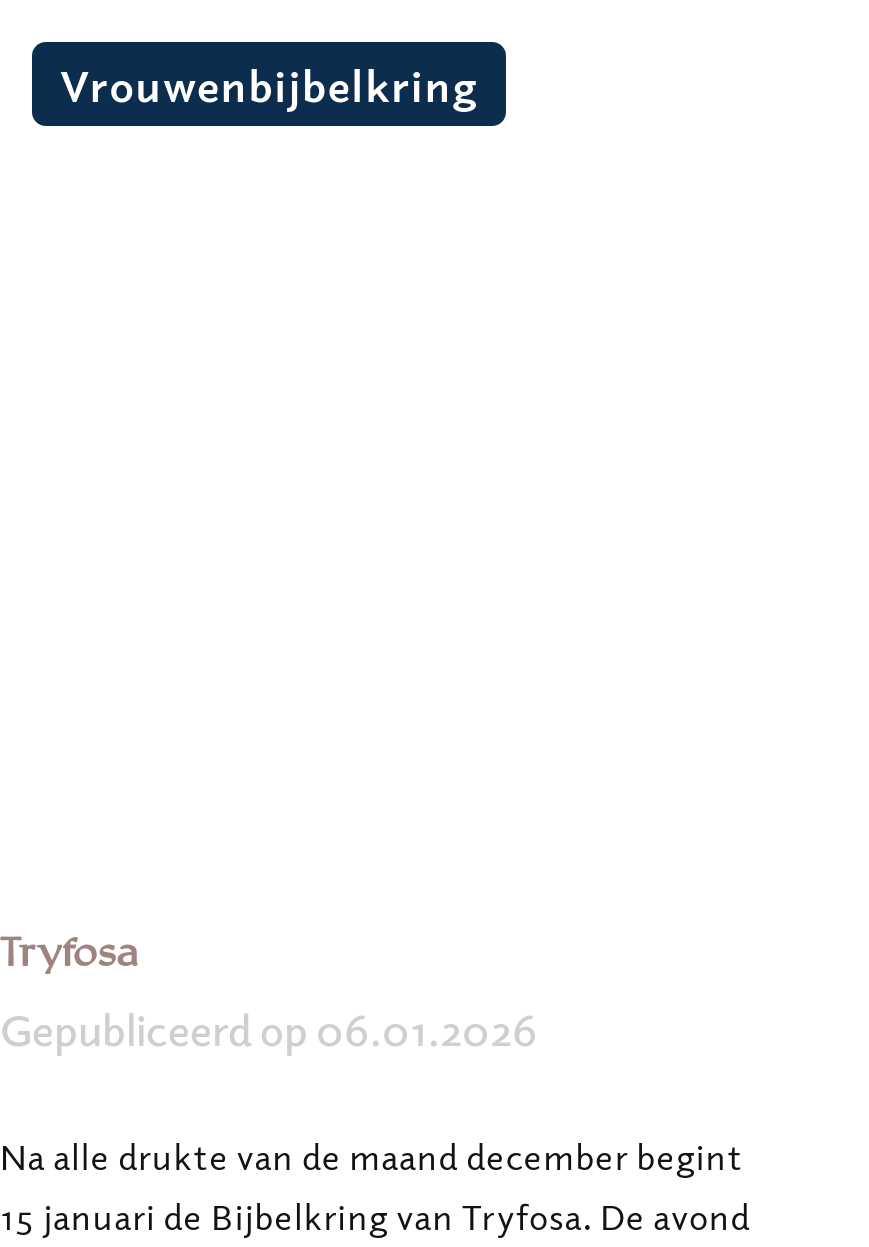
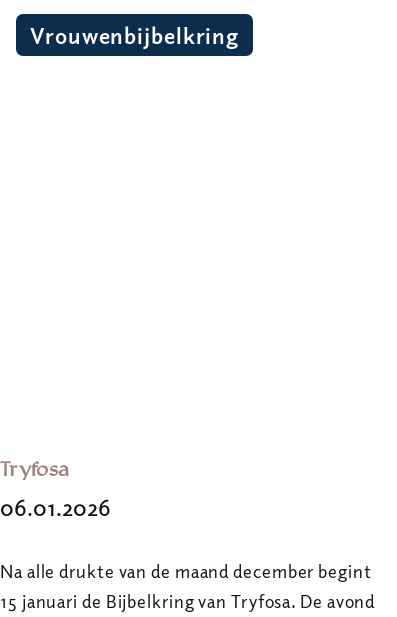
- Gepubliceerd op 06.01.2026
+ 06.01.2026
